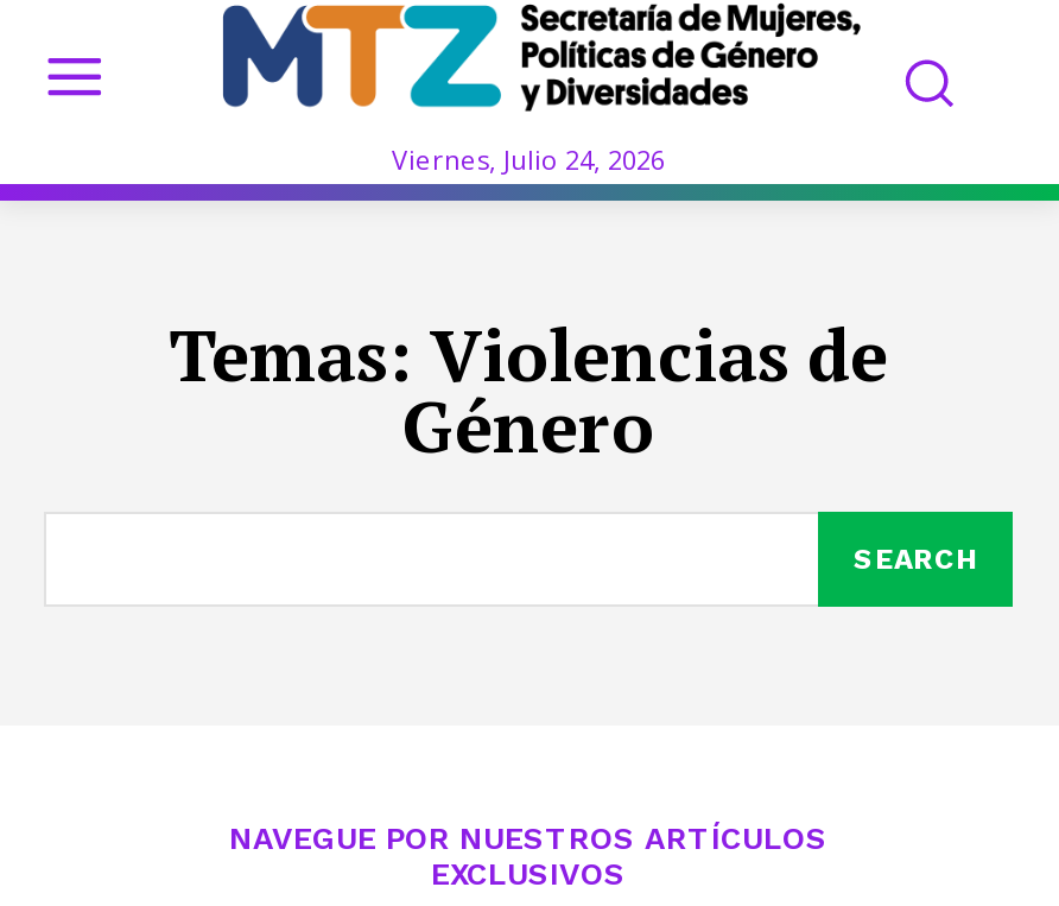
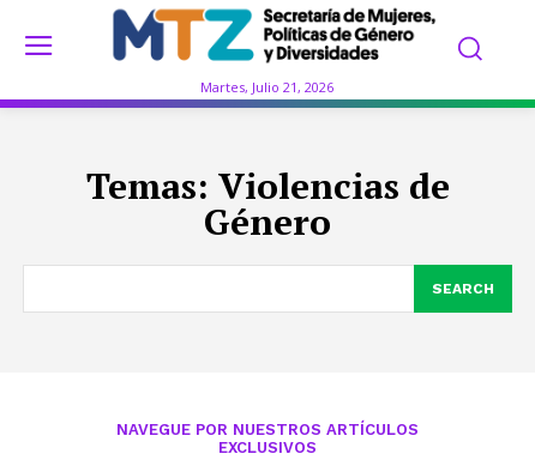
- Viernes, Julio 24, 2026
+ Martes, Julio 21, 2026
